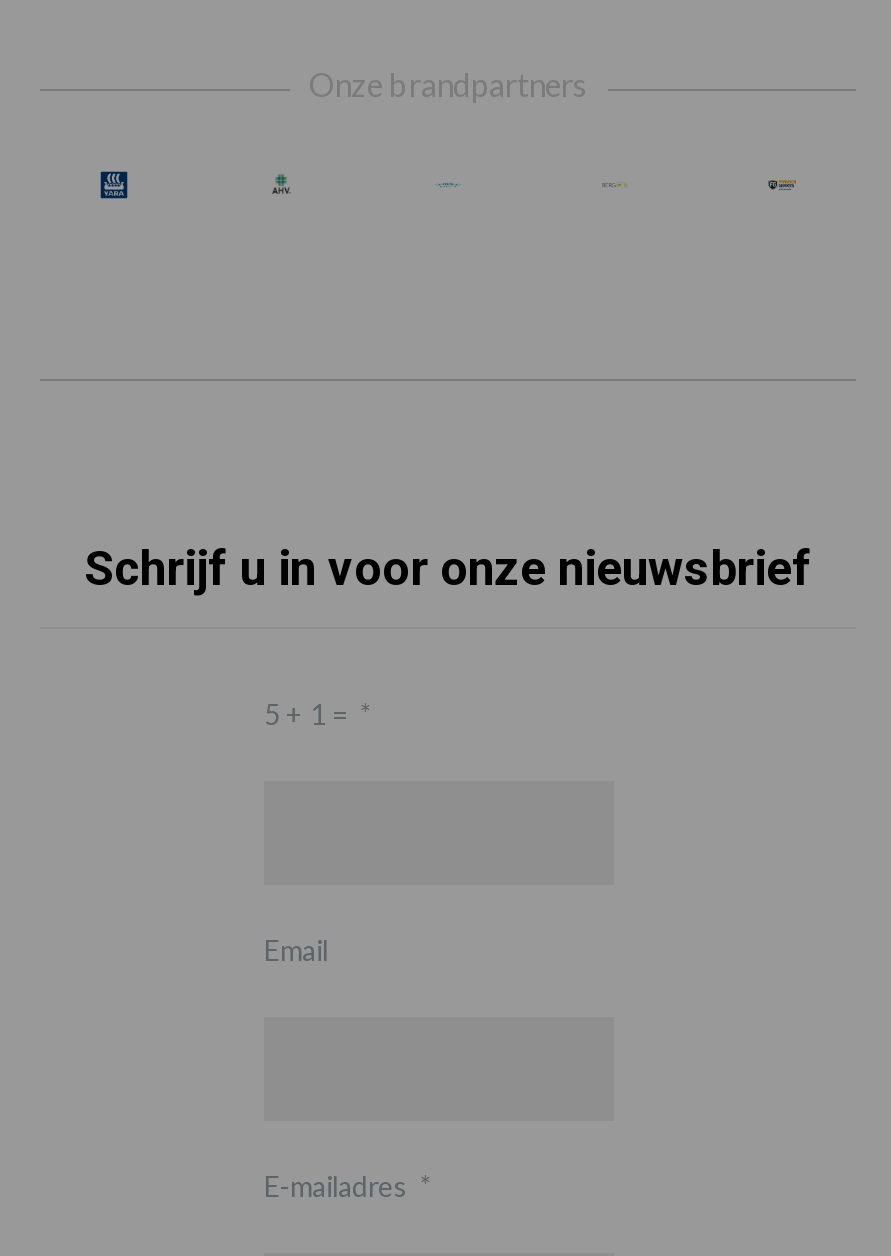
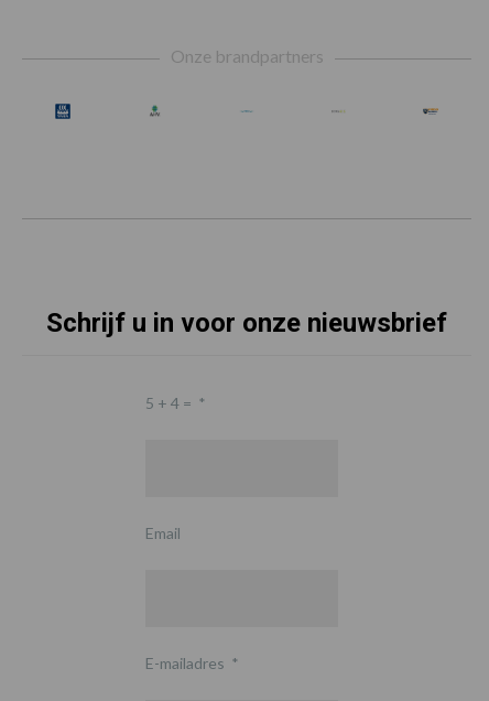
- 5 + 1 = *
+ 5 + 4 = *
